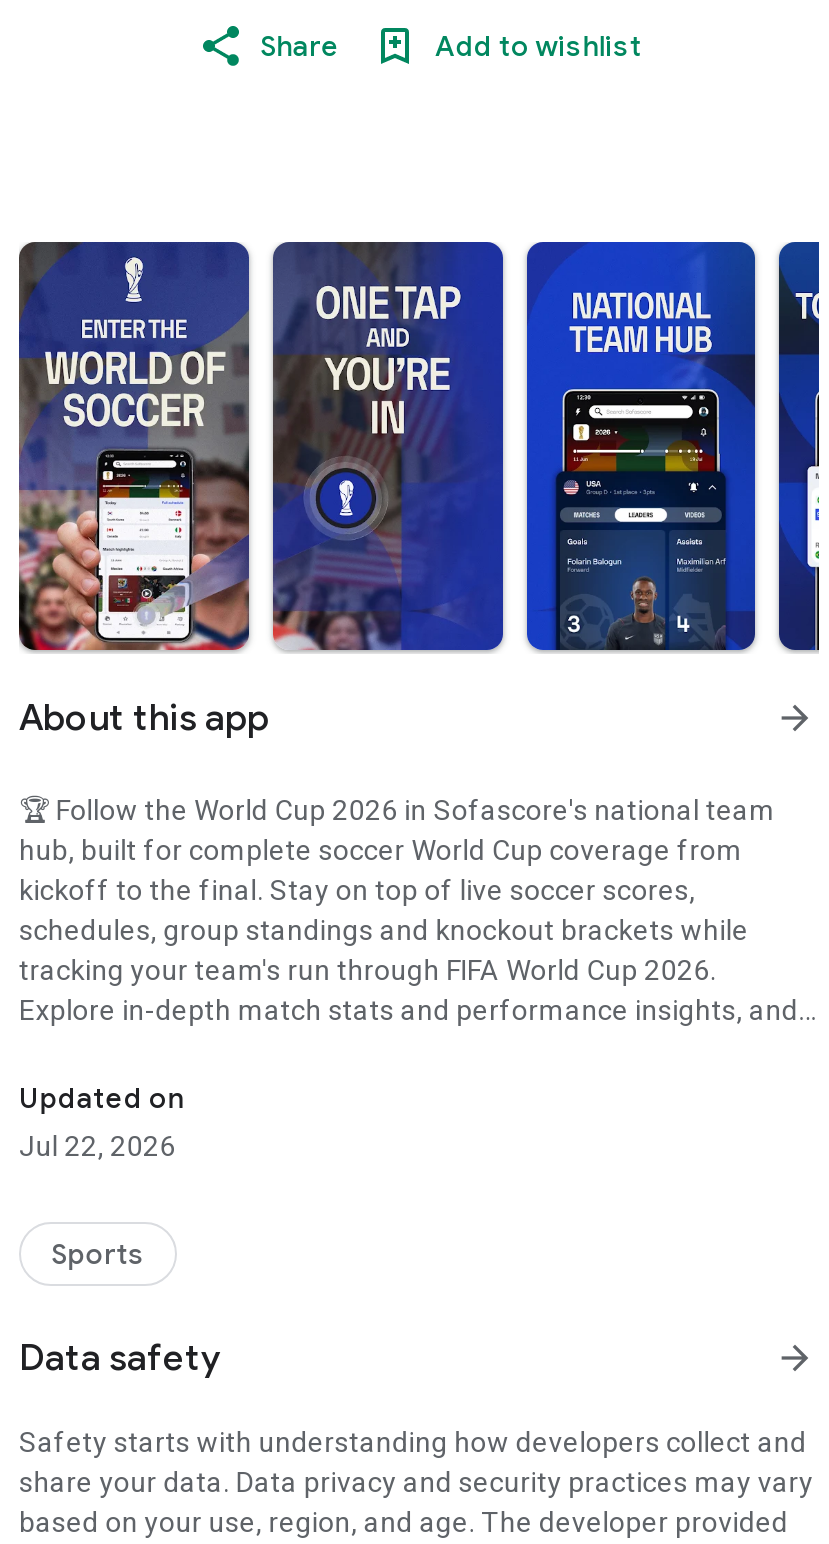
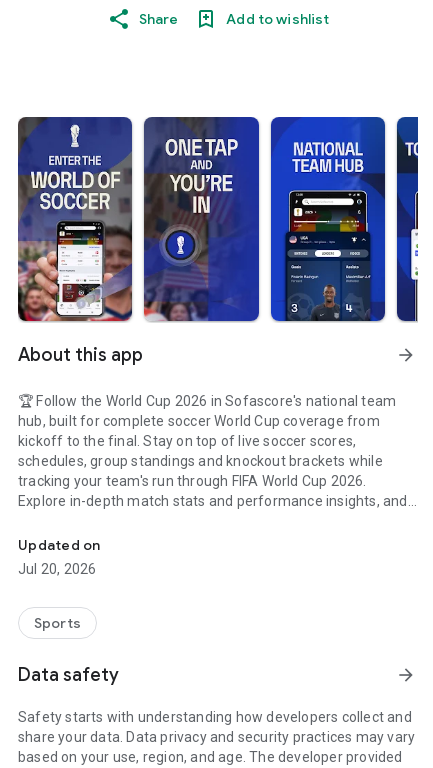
- Jul 22, 2026
+ Jul 20, 2026
